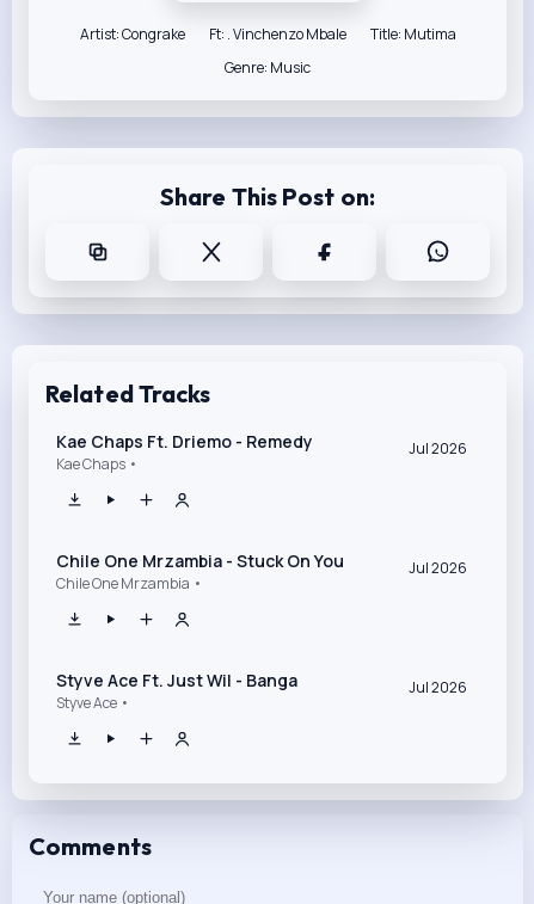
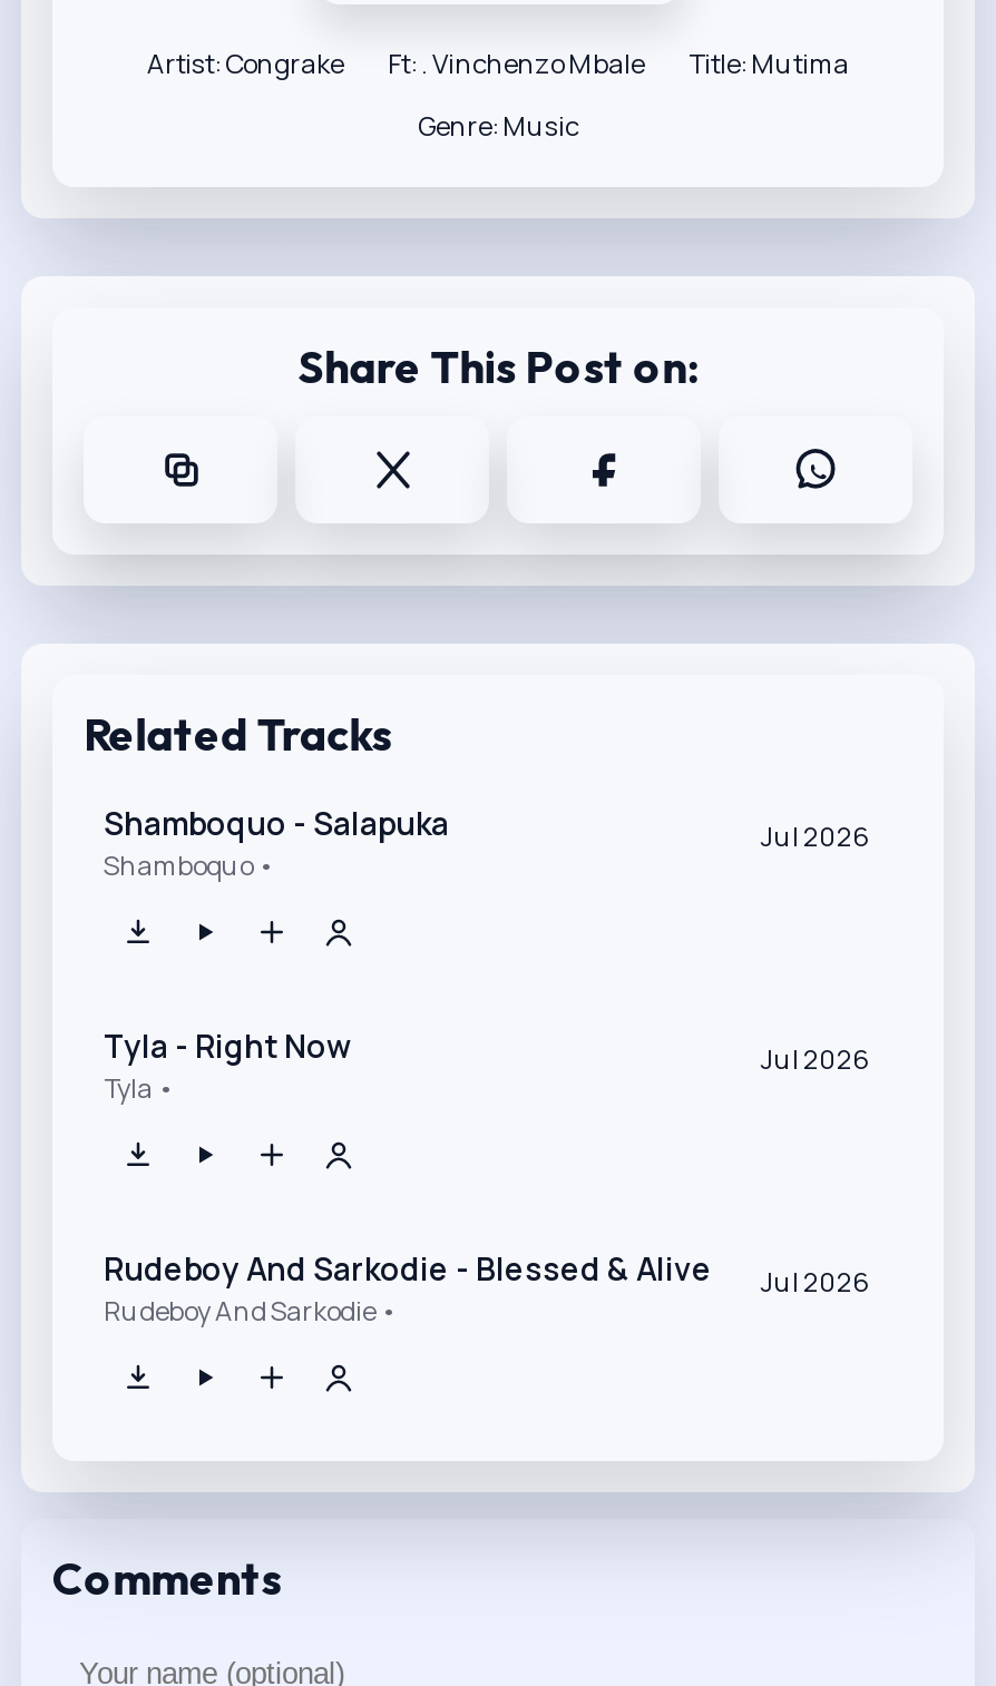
- Kae Chaps Ft. Driemo - Remedy
- Kae Chaps •
+ Shamboquo - Salapuka
+ Shamboquo •

- Chile One Mrzambia - Stuck On You
- Chile One Mrzambia •
+ Tyla - Right Now
+ Tyla •

- Styve Ace Ft. Just Wil - Banga
- Styve Ace •
+ Rudeboy And Sarkodie - Blessed & Alive
+ Rudeboy And Sarkodie •
